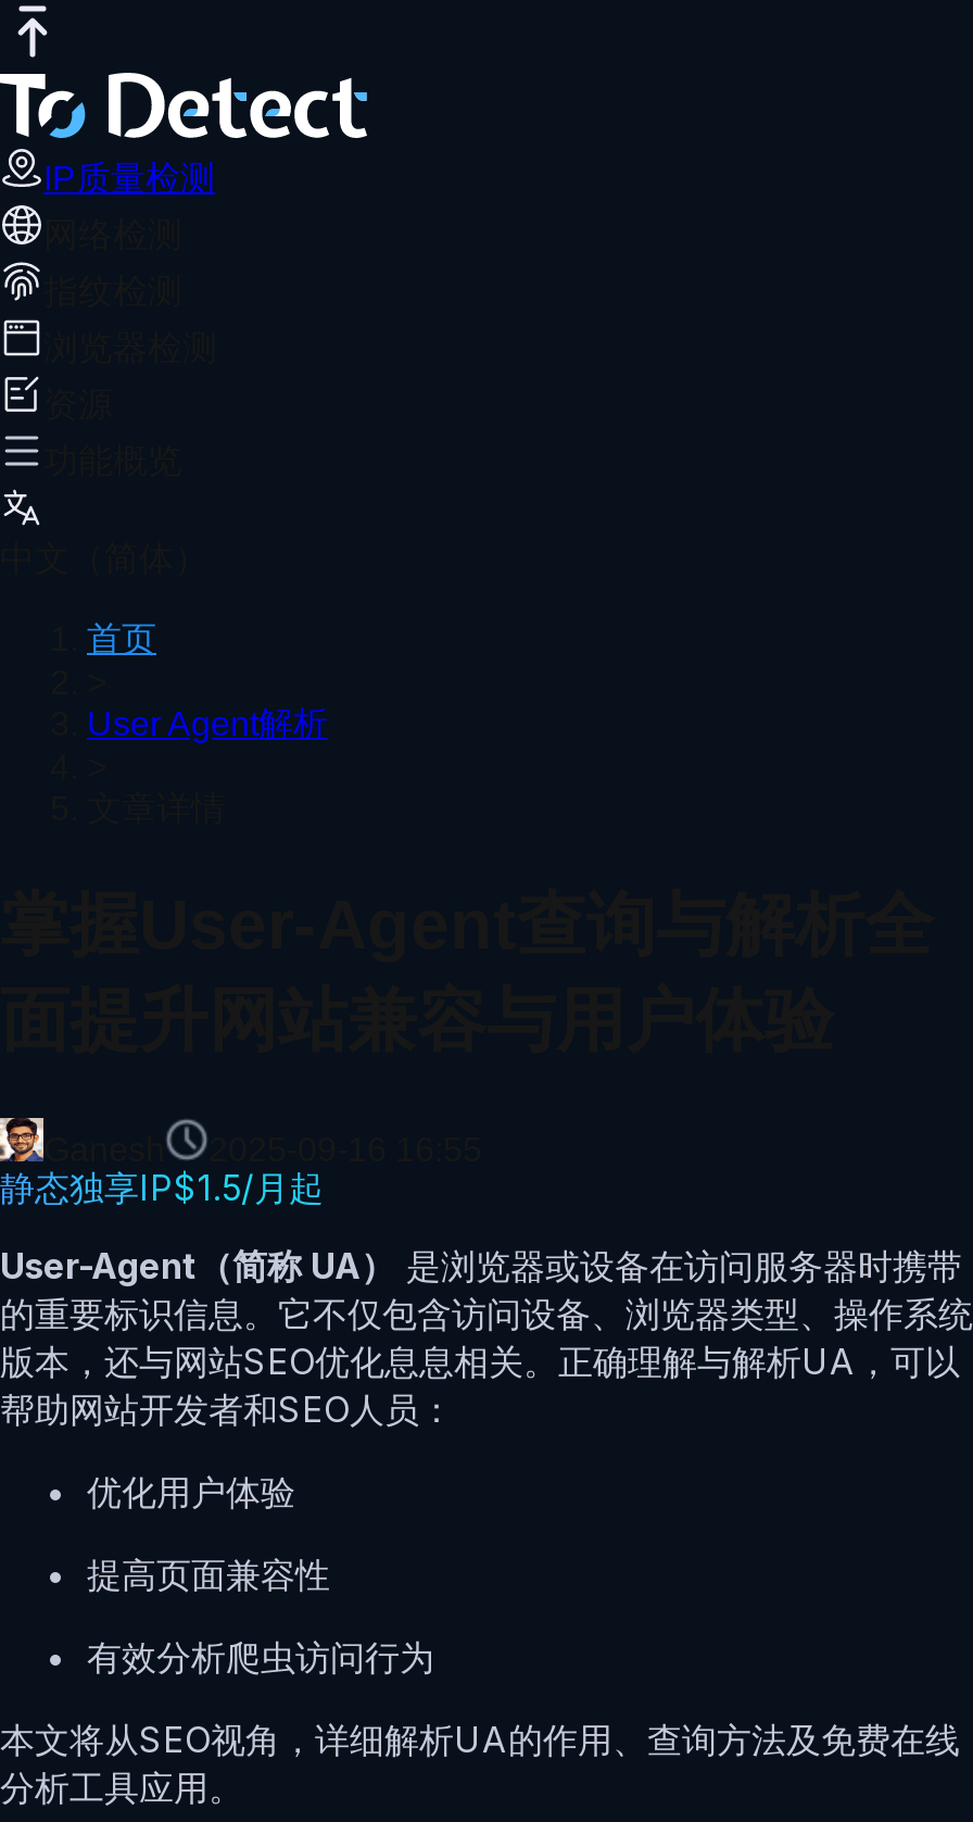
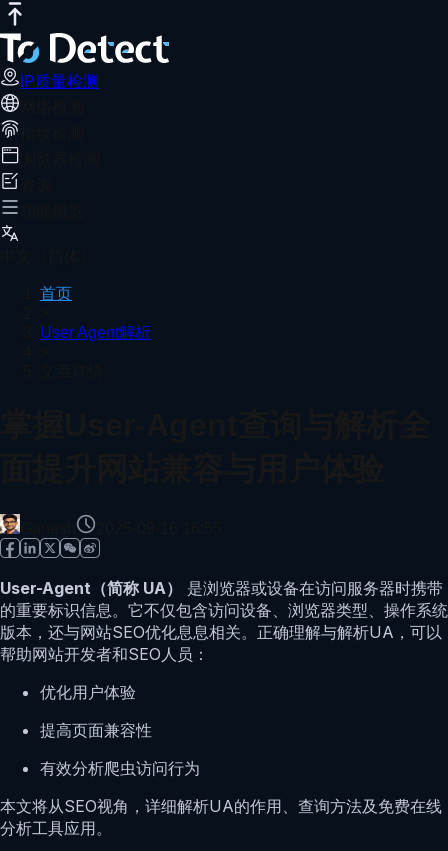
- 静态独享IP$1.5/月起
